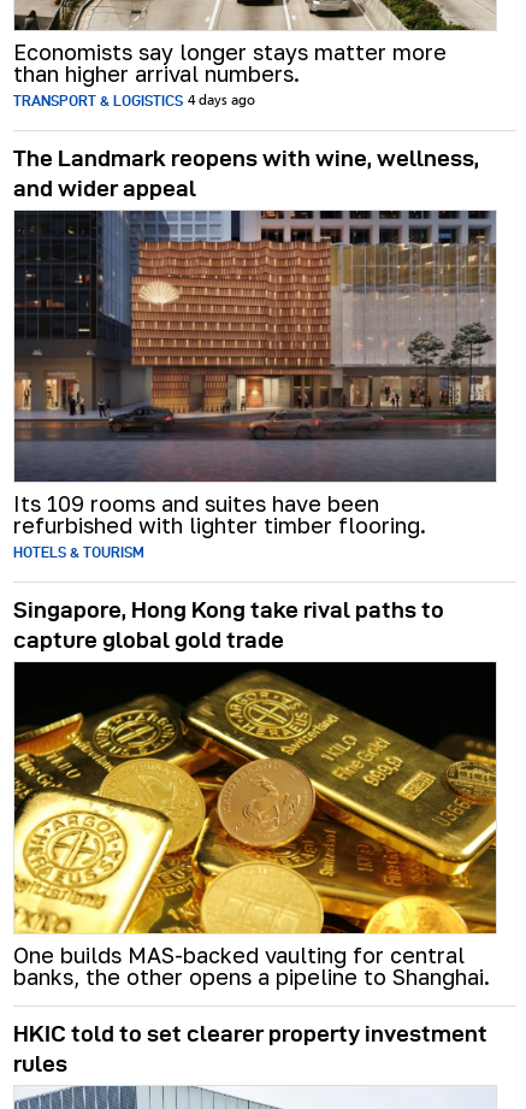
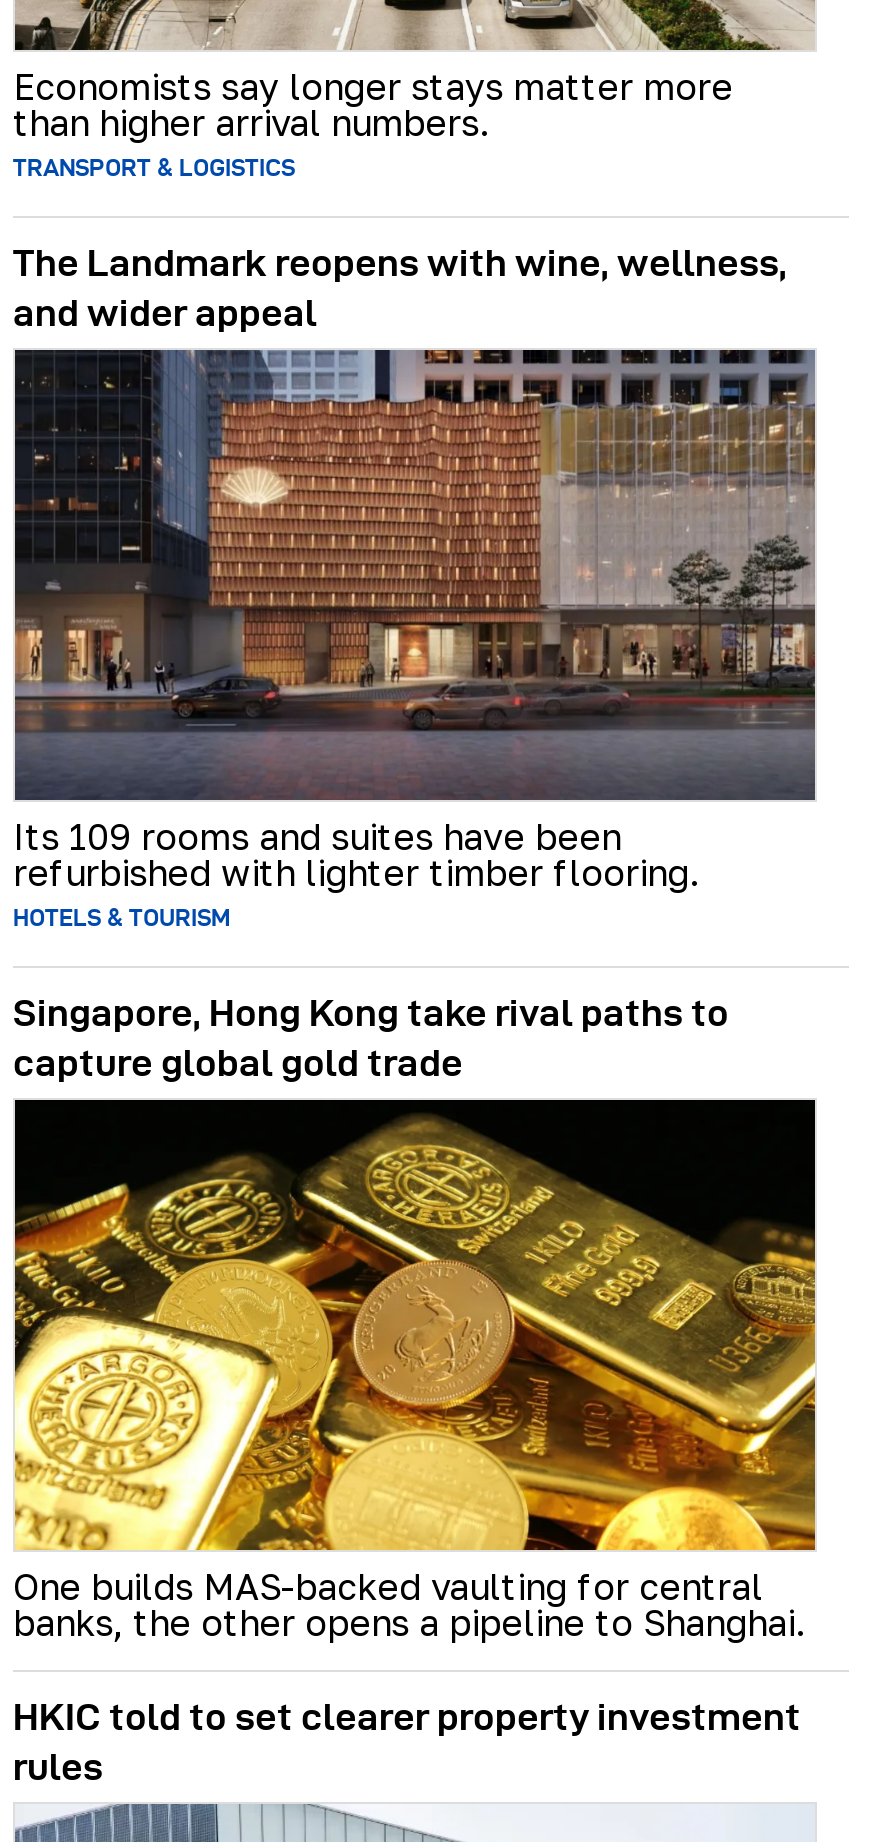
- TRANSPORT & LOGISTICS 4 days ago
+ TRANSPORT & LOGISTICS
